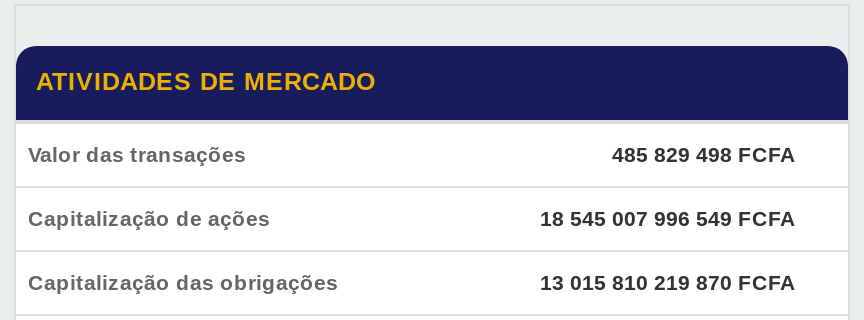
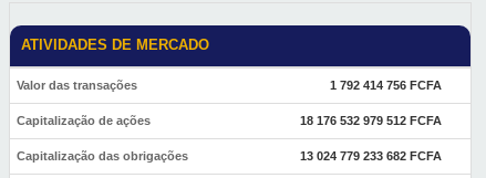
- 485 829 498 FCFA
+ 1 792 414 756 FCFA

- 18 545 007 996 549 FCFA
+ 18 176 532 979 512 FCFA

- 13 015 810 219 870 FCFA
+ 13 024 779 233 682 FCFA
